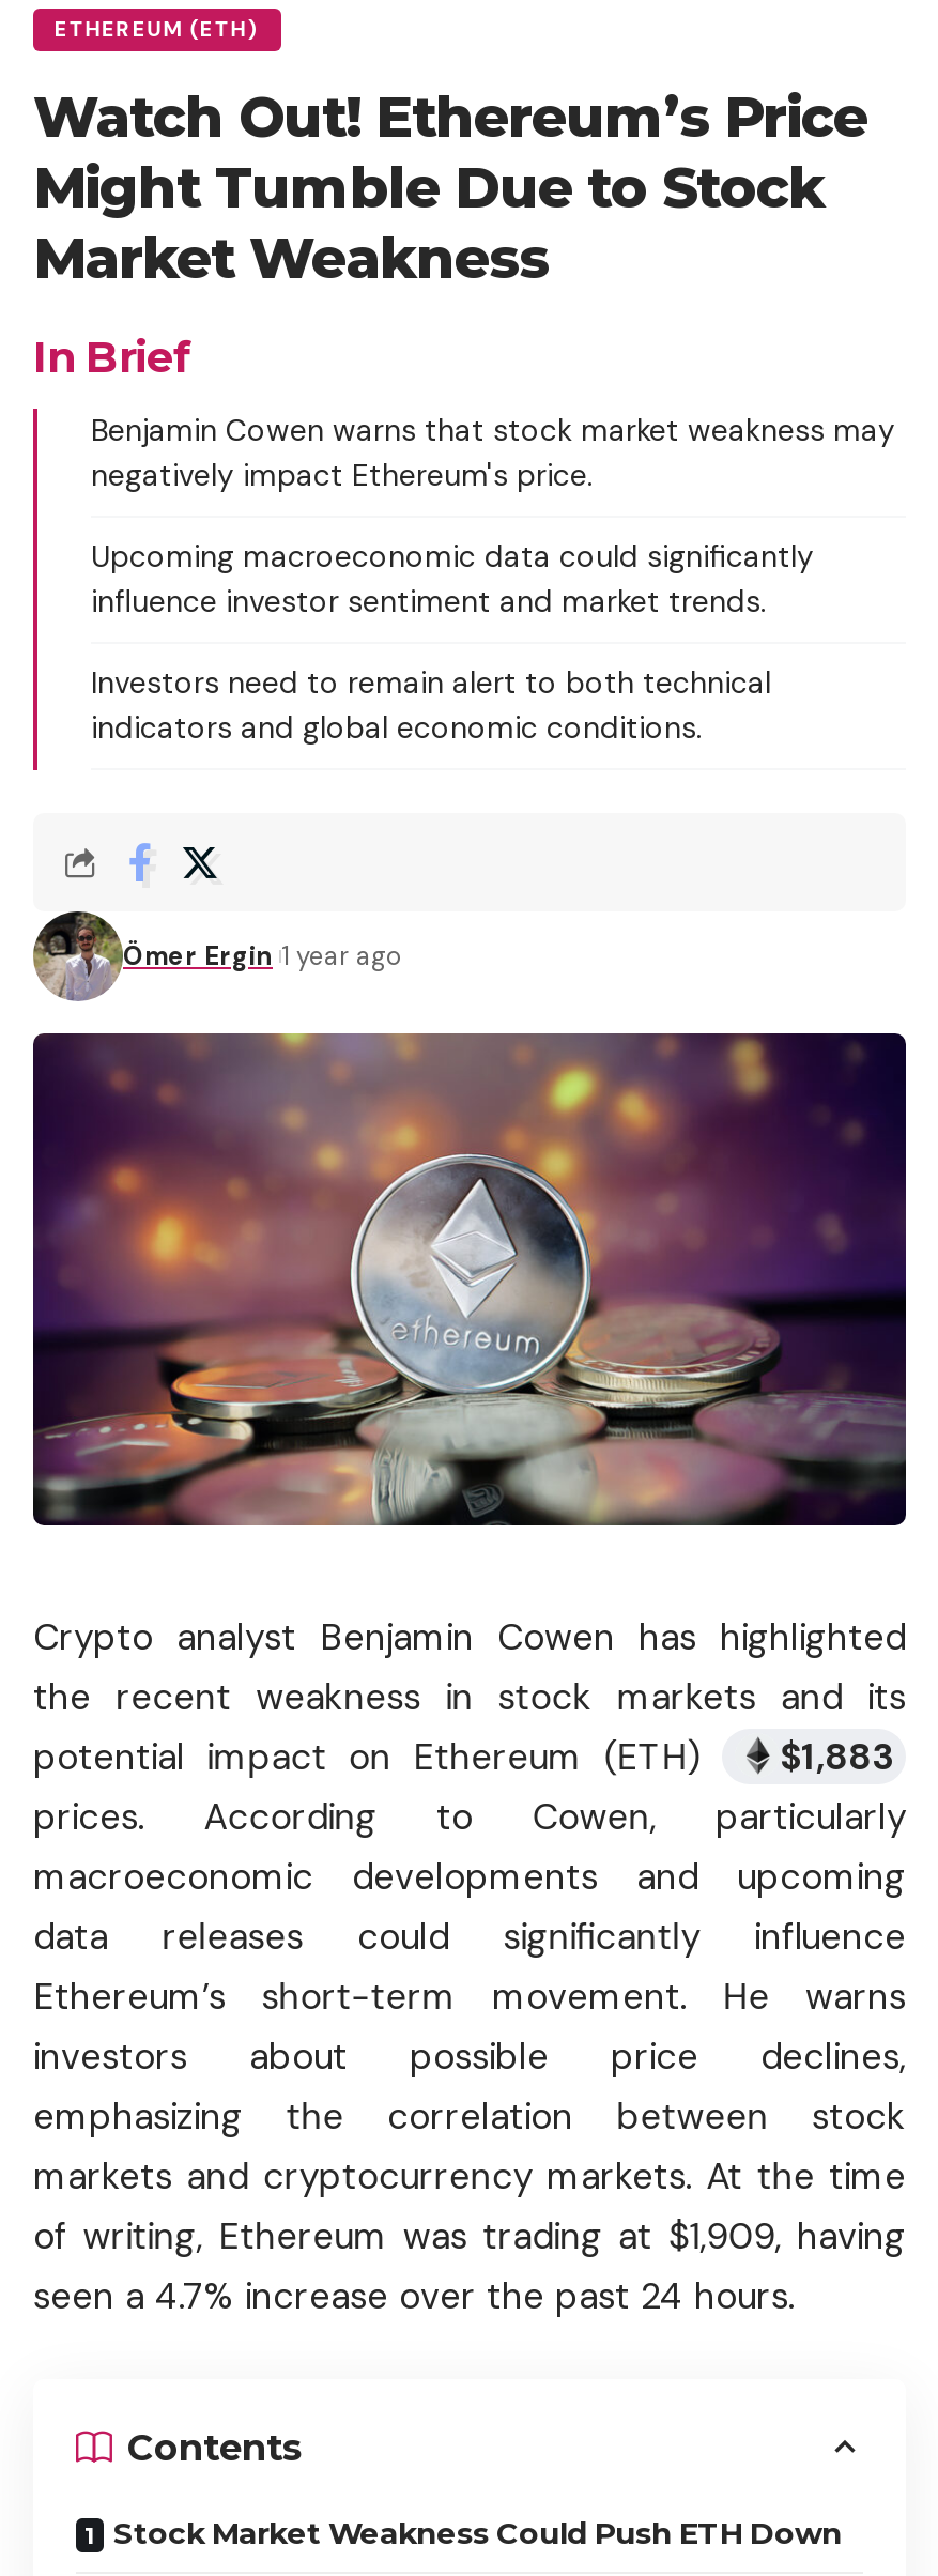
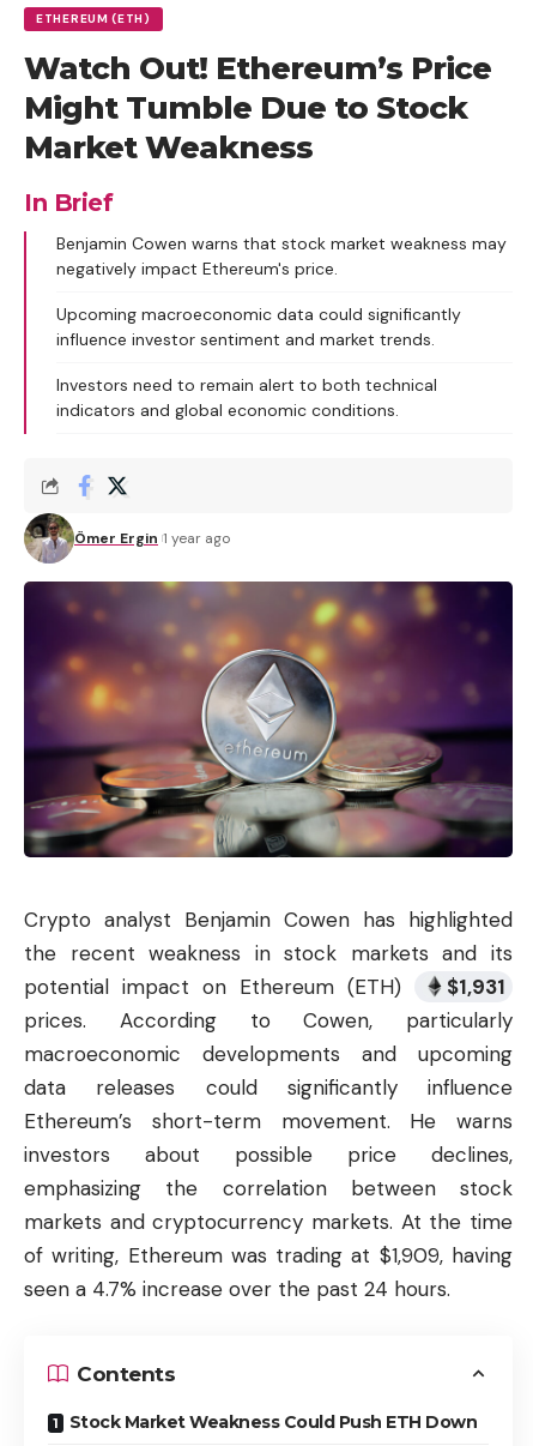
- potential impact on Ethereum (ETH) $1,883
+ potential impact on Ethereum (ETH) $1,931
